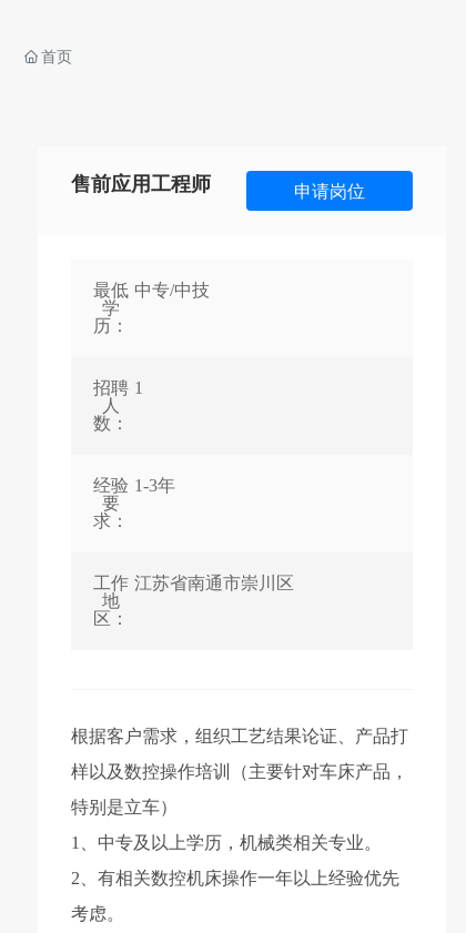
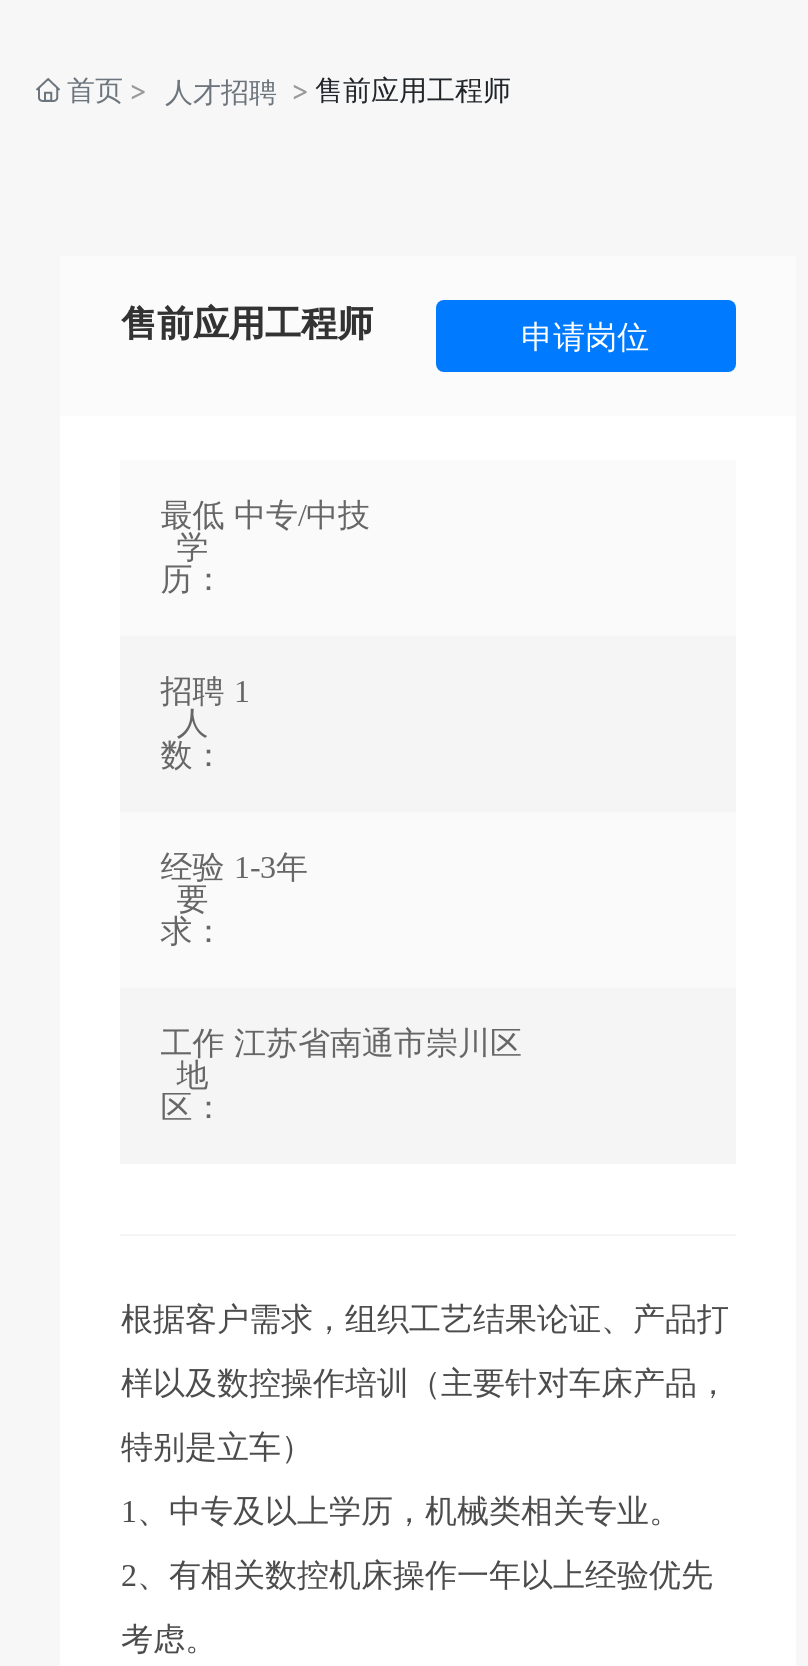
+ 人才招聘
+ 售前应用工程师
